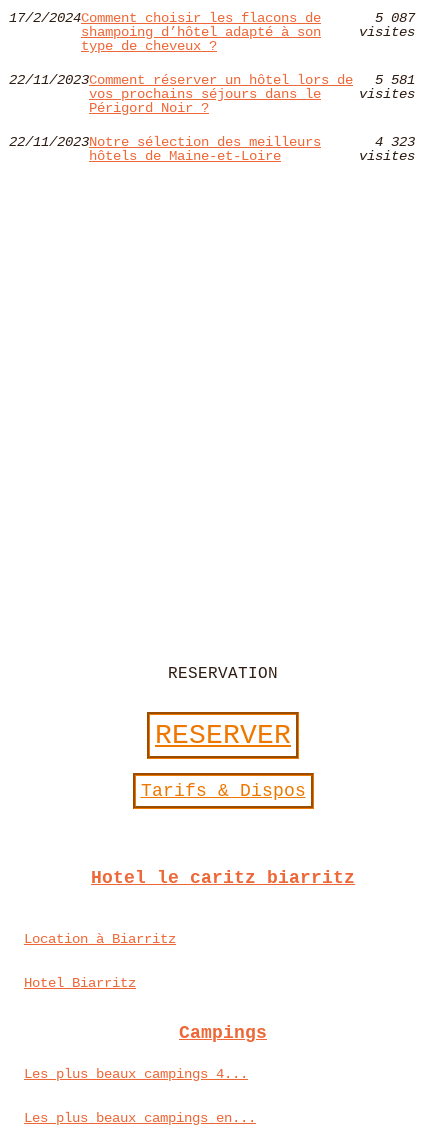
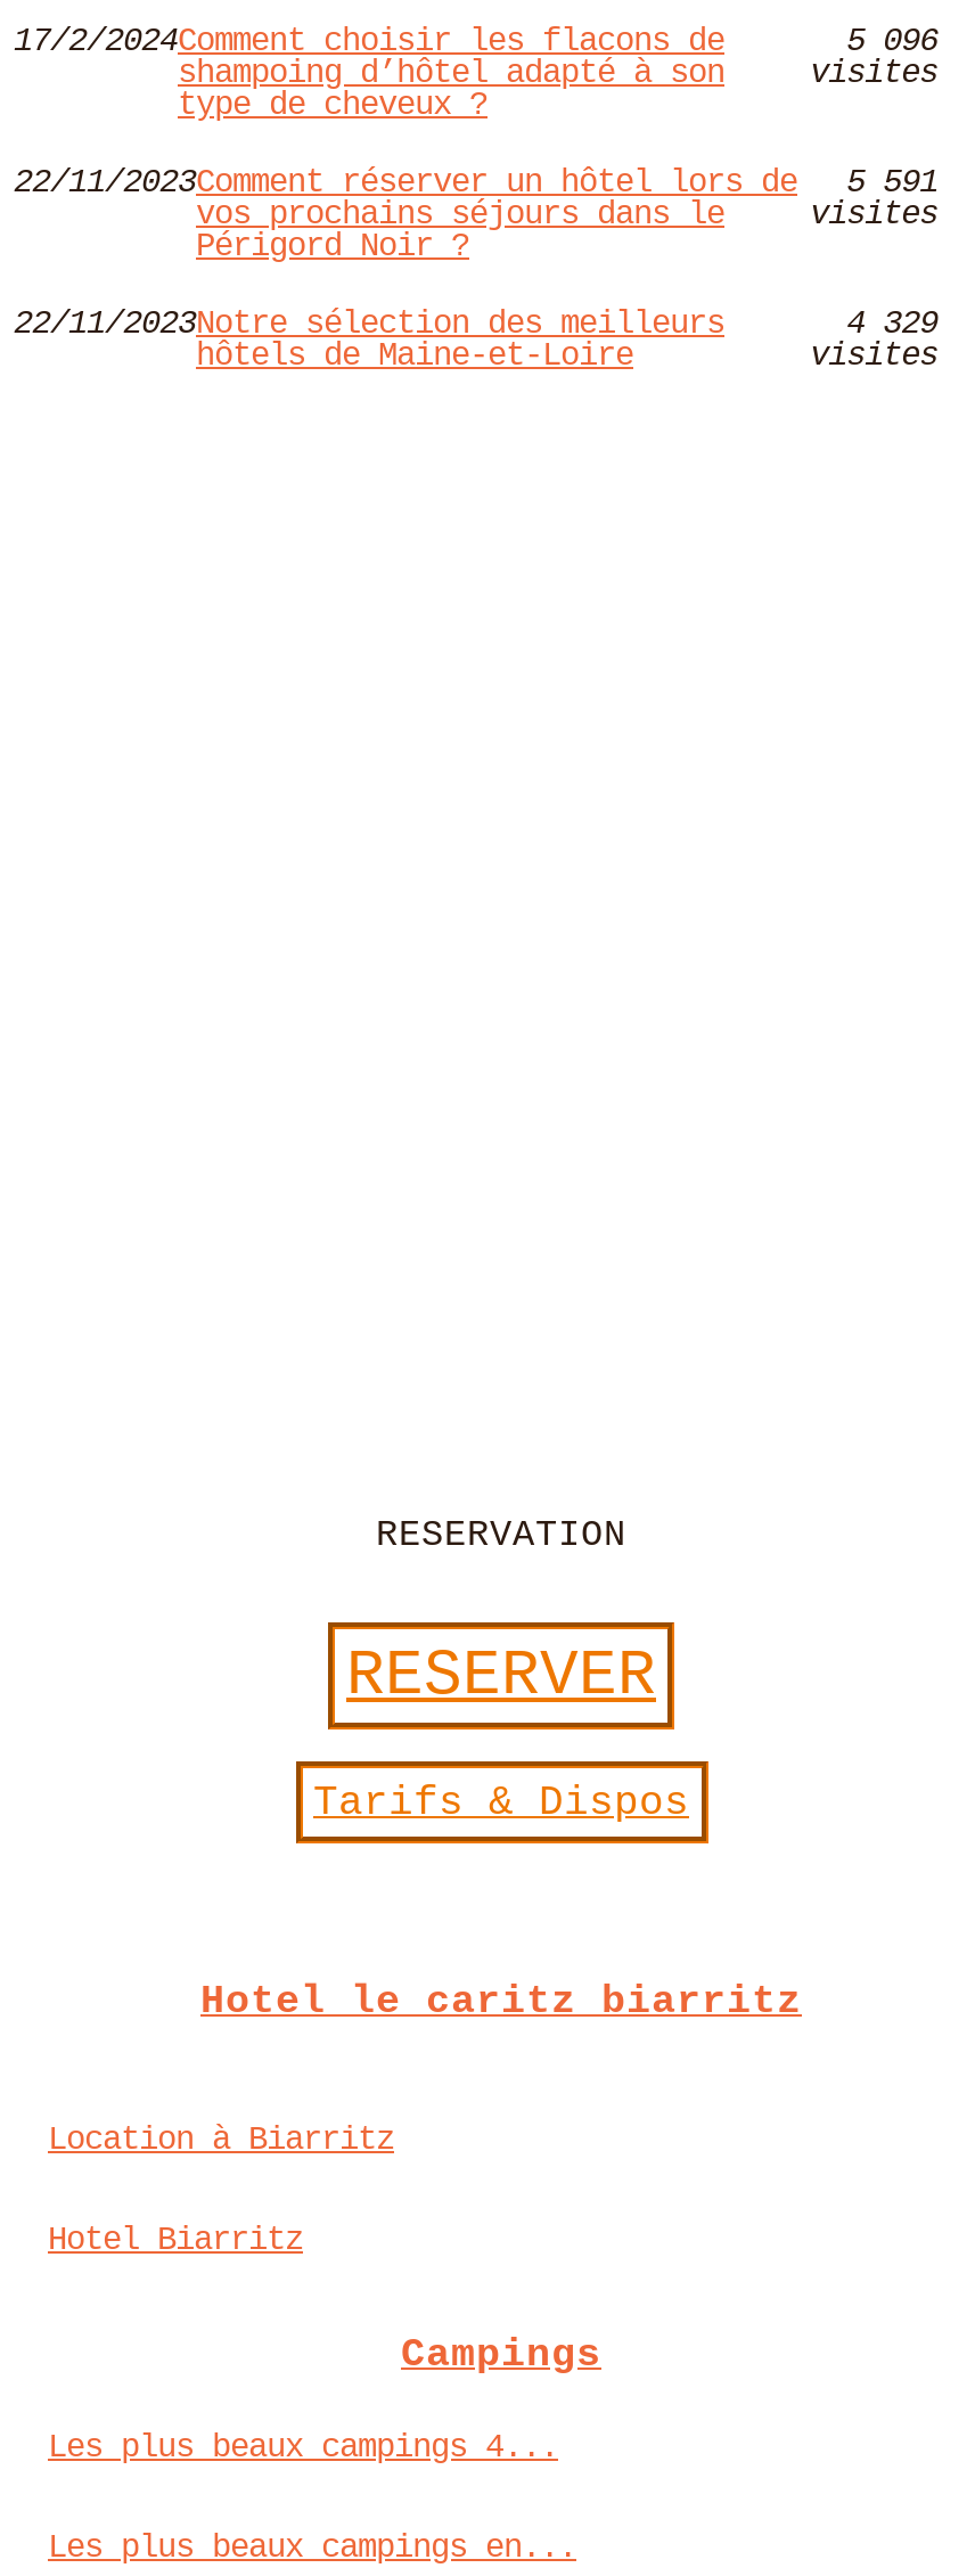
- 5 087
+ 5 096

- 22/11/2023Comment réserver un hôtel lors de 5 581
+ 22/11/2023Comment réserver un hôtel lors de 5 591

- 4 323
+ 4 329
